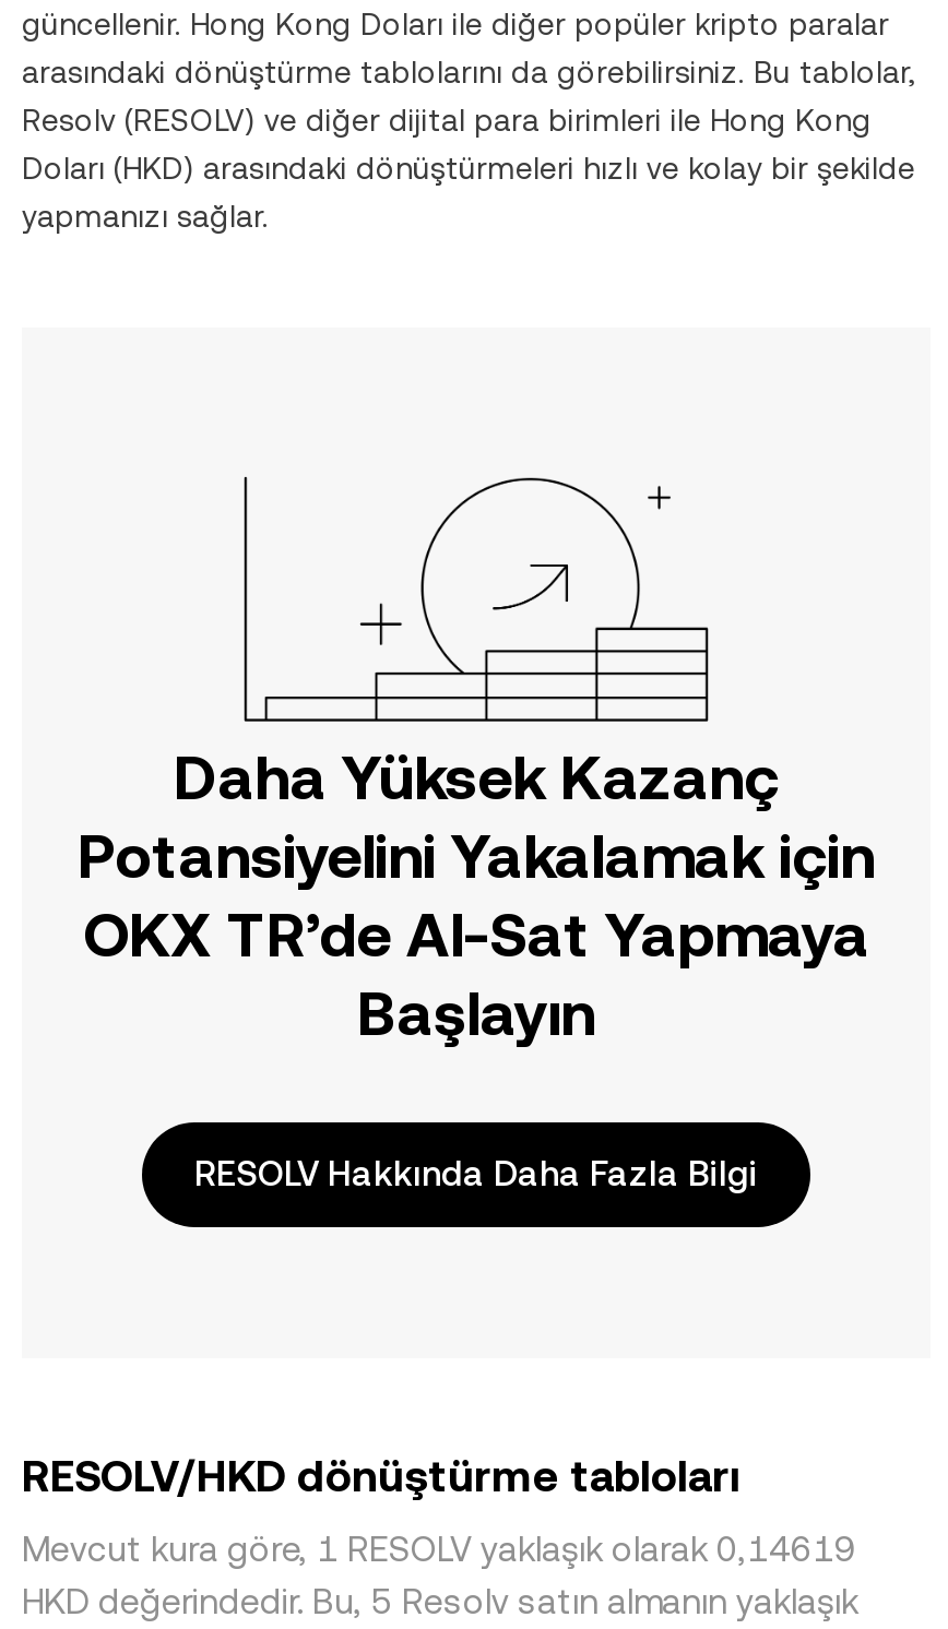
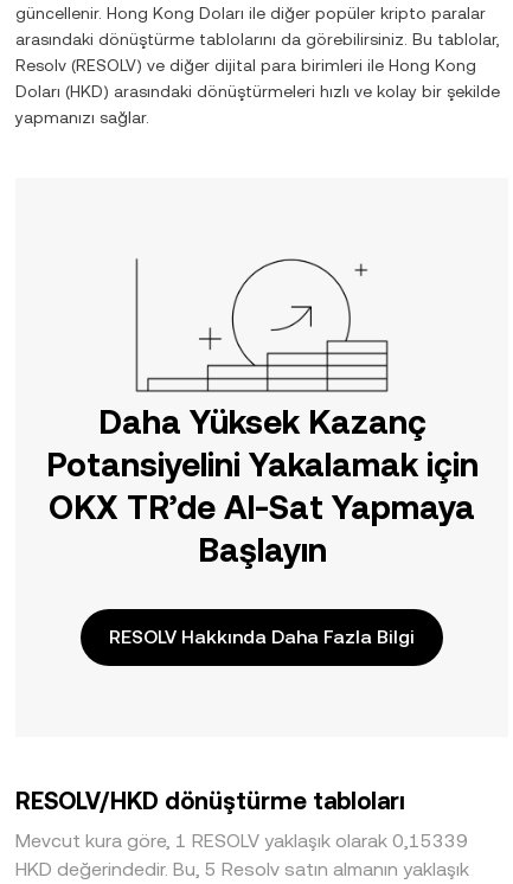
- Mevcut kura göre, 1 RESOLV yaklaşık olarak 0,14619
+ Mevcut kura göre, 1 RESOLV yaklaşık olarak 0,15339
